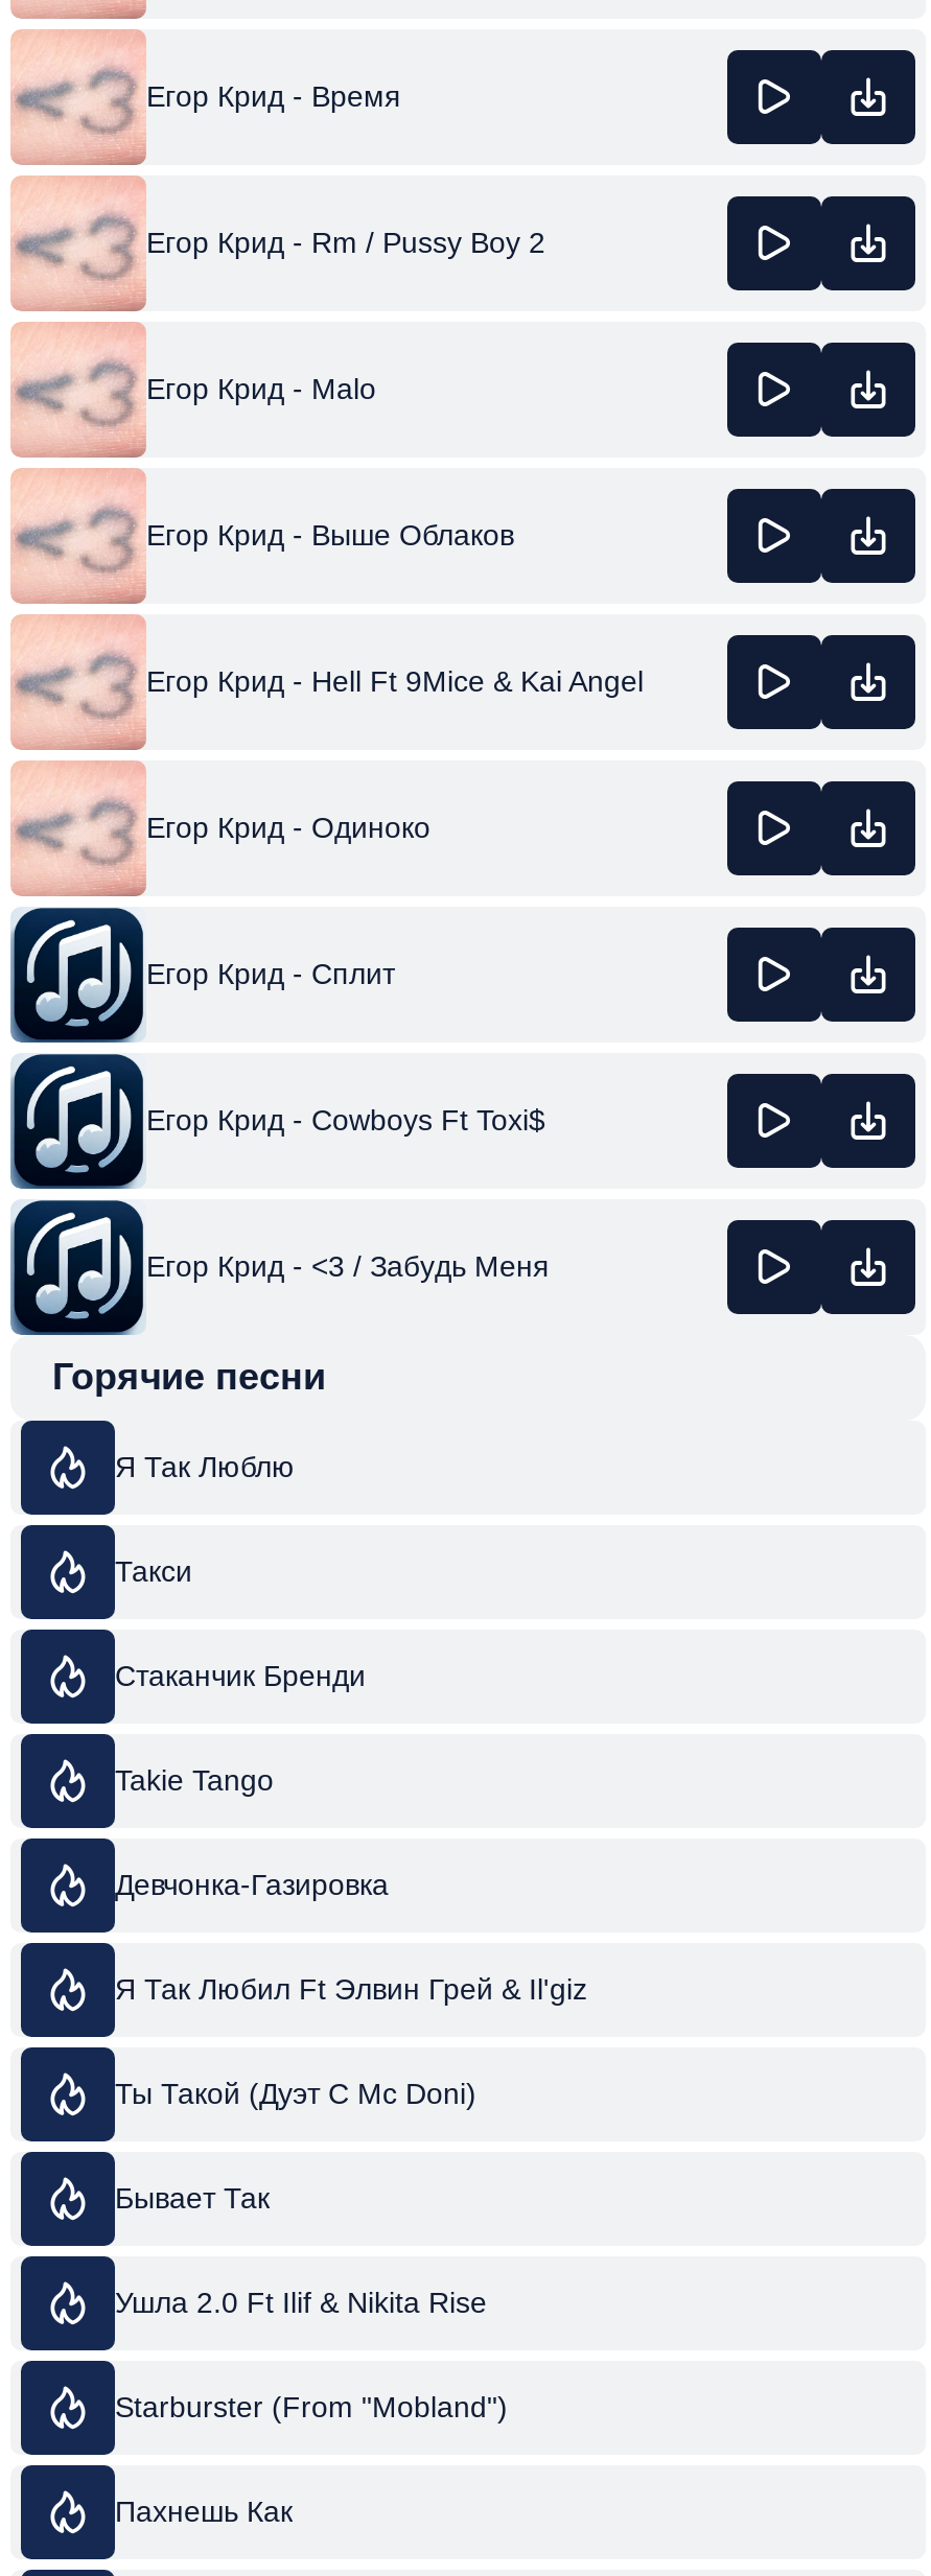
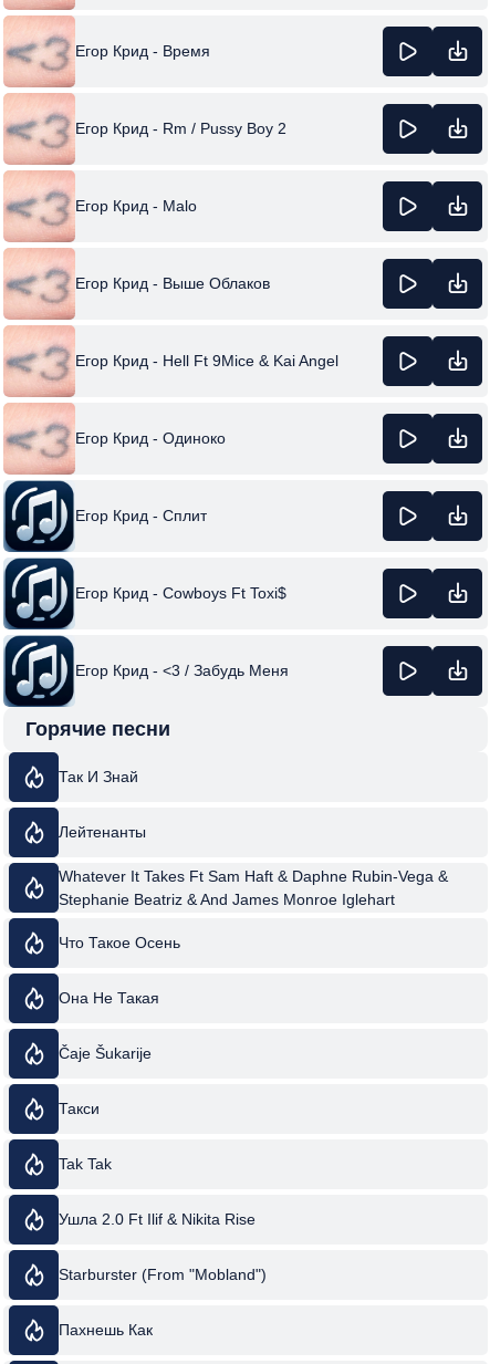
- Я Так Люблю
+ Так И Знай
+ Лейтенанты
+ Whatever It Takes Ft Sam Haft & Daphne Rubin-Vega &
+ Stephanie Beatriz & And James Monroe Iglehart
+ Что Такое Осень
+ Она Не Такая
+ Čaje Šukarije

moved down: Такси

- Стаканчик Бренди
- Takie Tango
- Девчонка-Газировка
- Я Так Любил Ft Элвин Грей & Il'giz
- Ты Такой (Дуэт С Mc Doni)
- Бывает Так
+ Tak Tak
